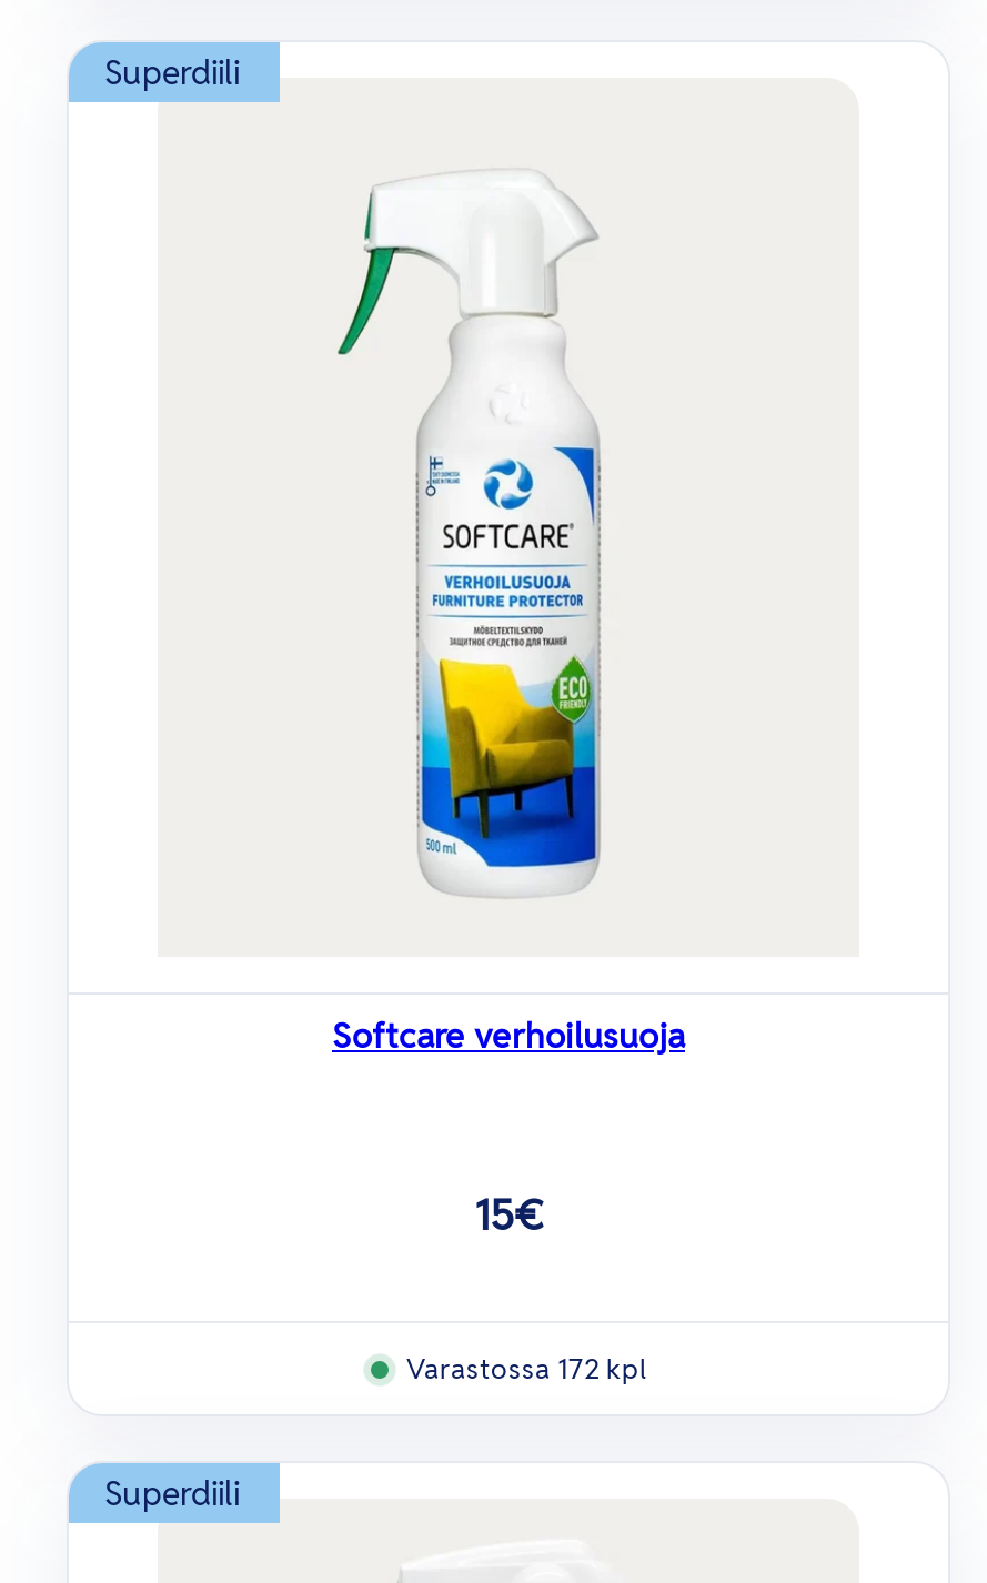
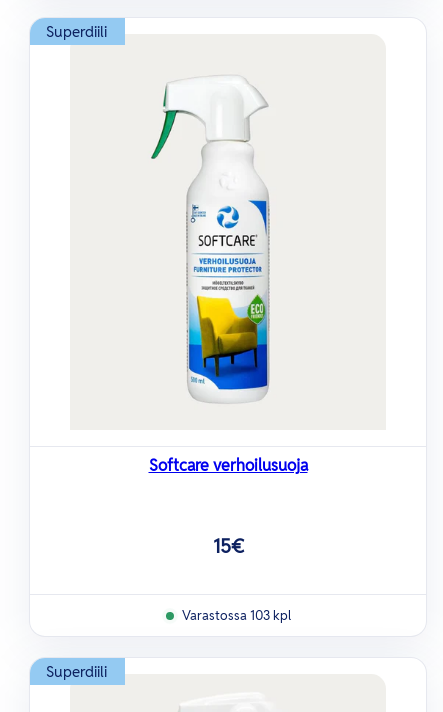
- Varastossa 172 kpl
+ Varastossa 103 kpl
